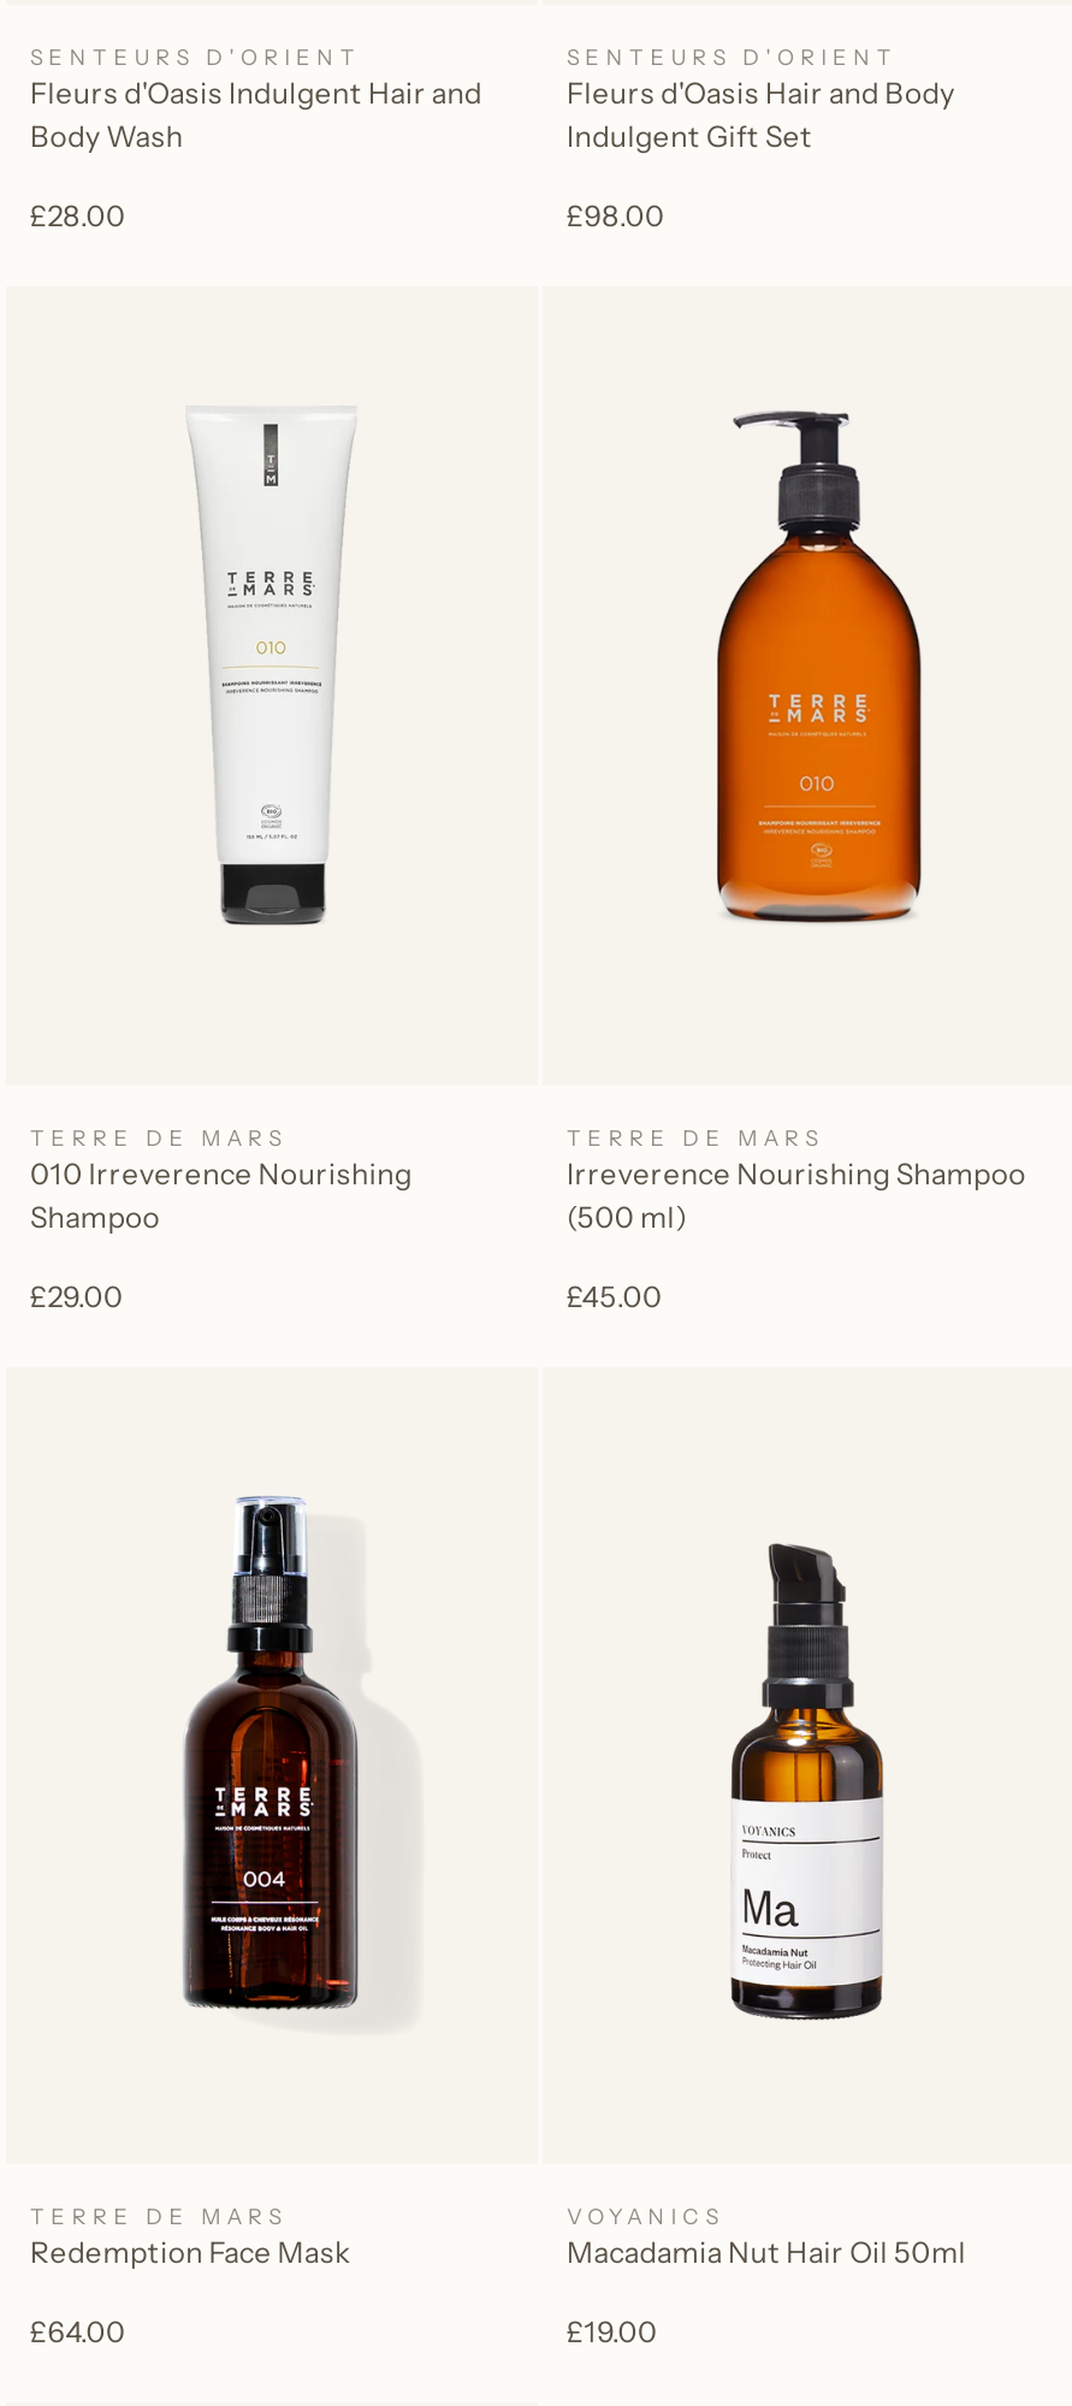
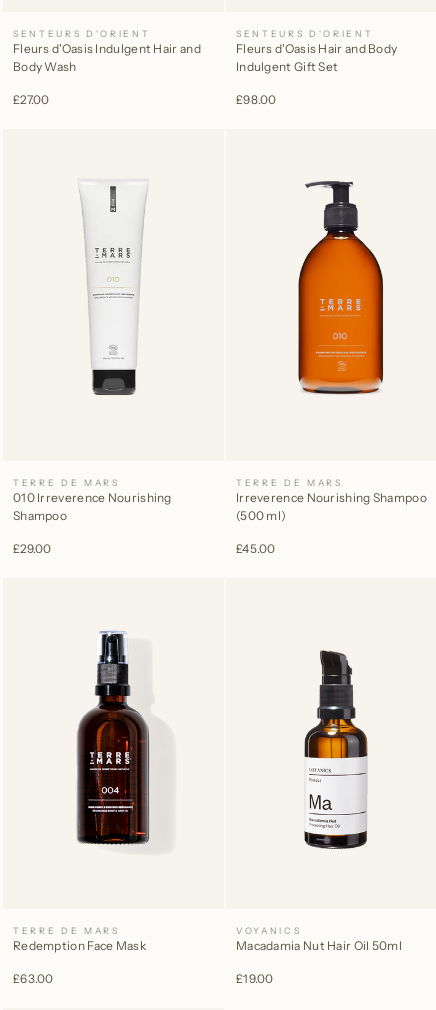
- £28.00
+ £27.00

- £64.00
+ £63.00
